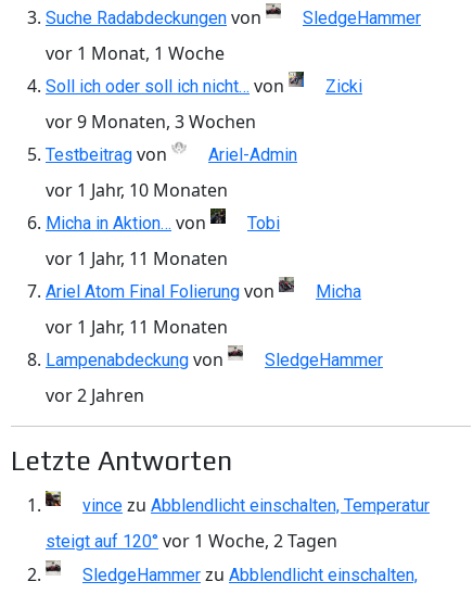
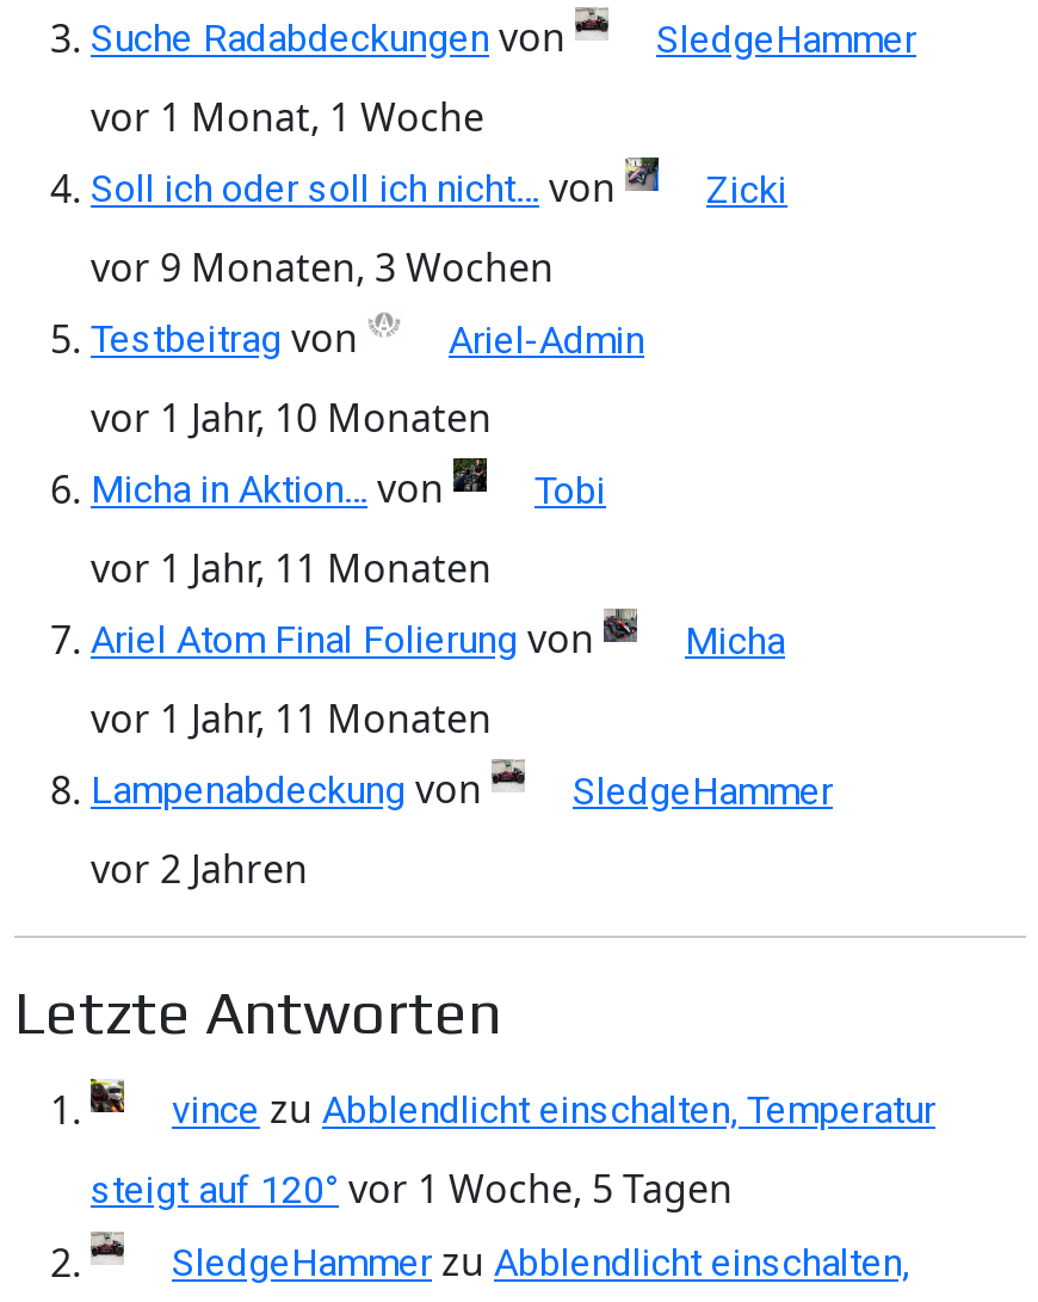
- steigt auf 120° vor 1 Woche, 2 Tagen
+ steigt auf 120° vor 1 Woche, 5 Tagen
